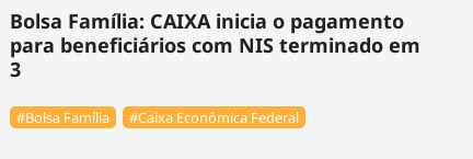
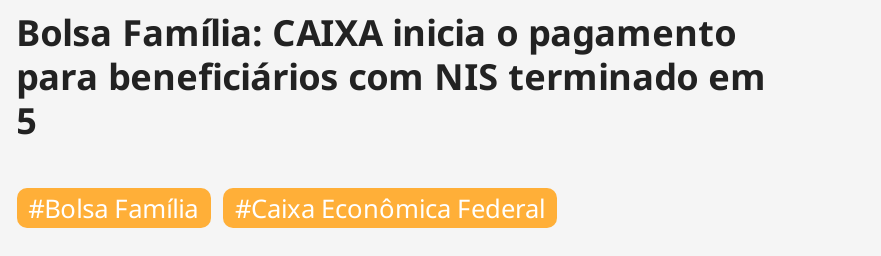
- 3
+ 5
